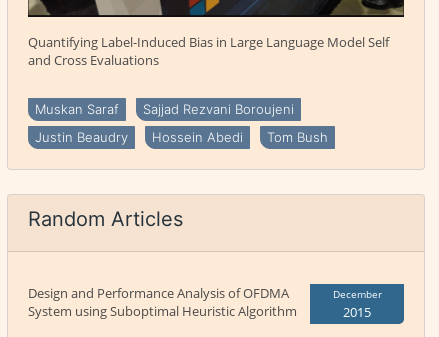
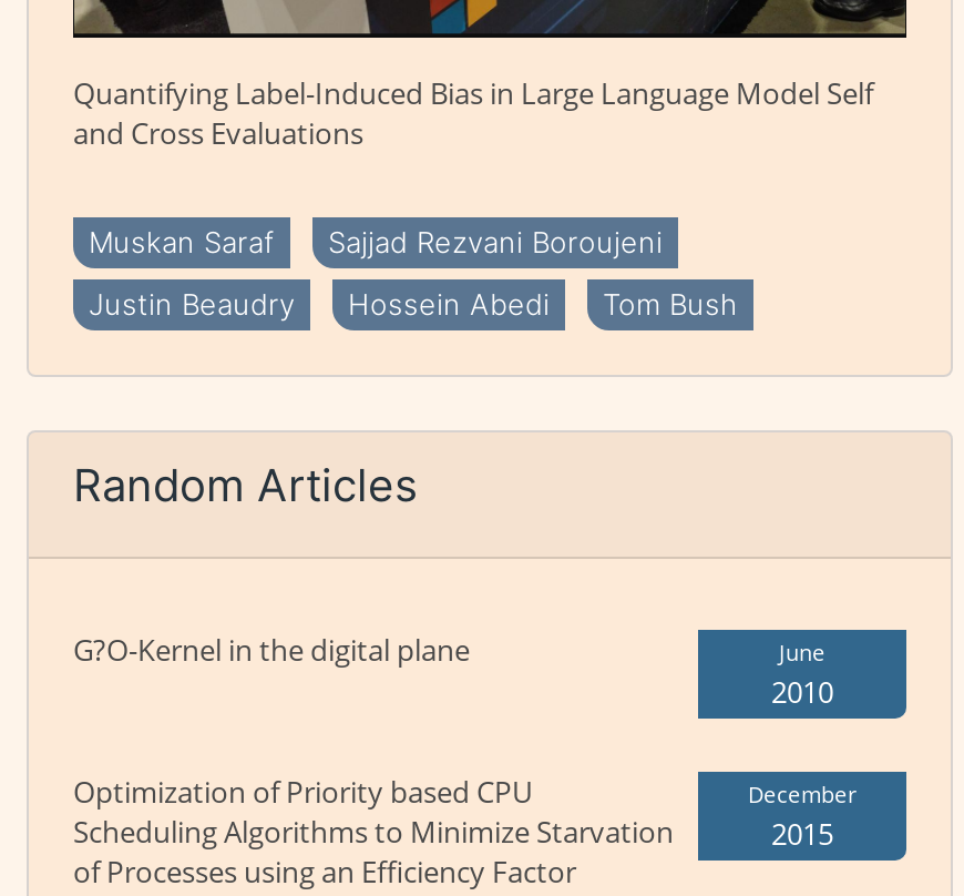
- Design and Performance Analysis of OFDMA
- System using Suboptimal Heuristic Algorithm
+ G?O-Kernel in the digital plane
+ June
+ 2010
+ Optimization of Priority based CPU
+ Scheduling Algorithms to Minimize Starvation
+ of Processes using an Efficiency Factor
